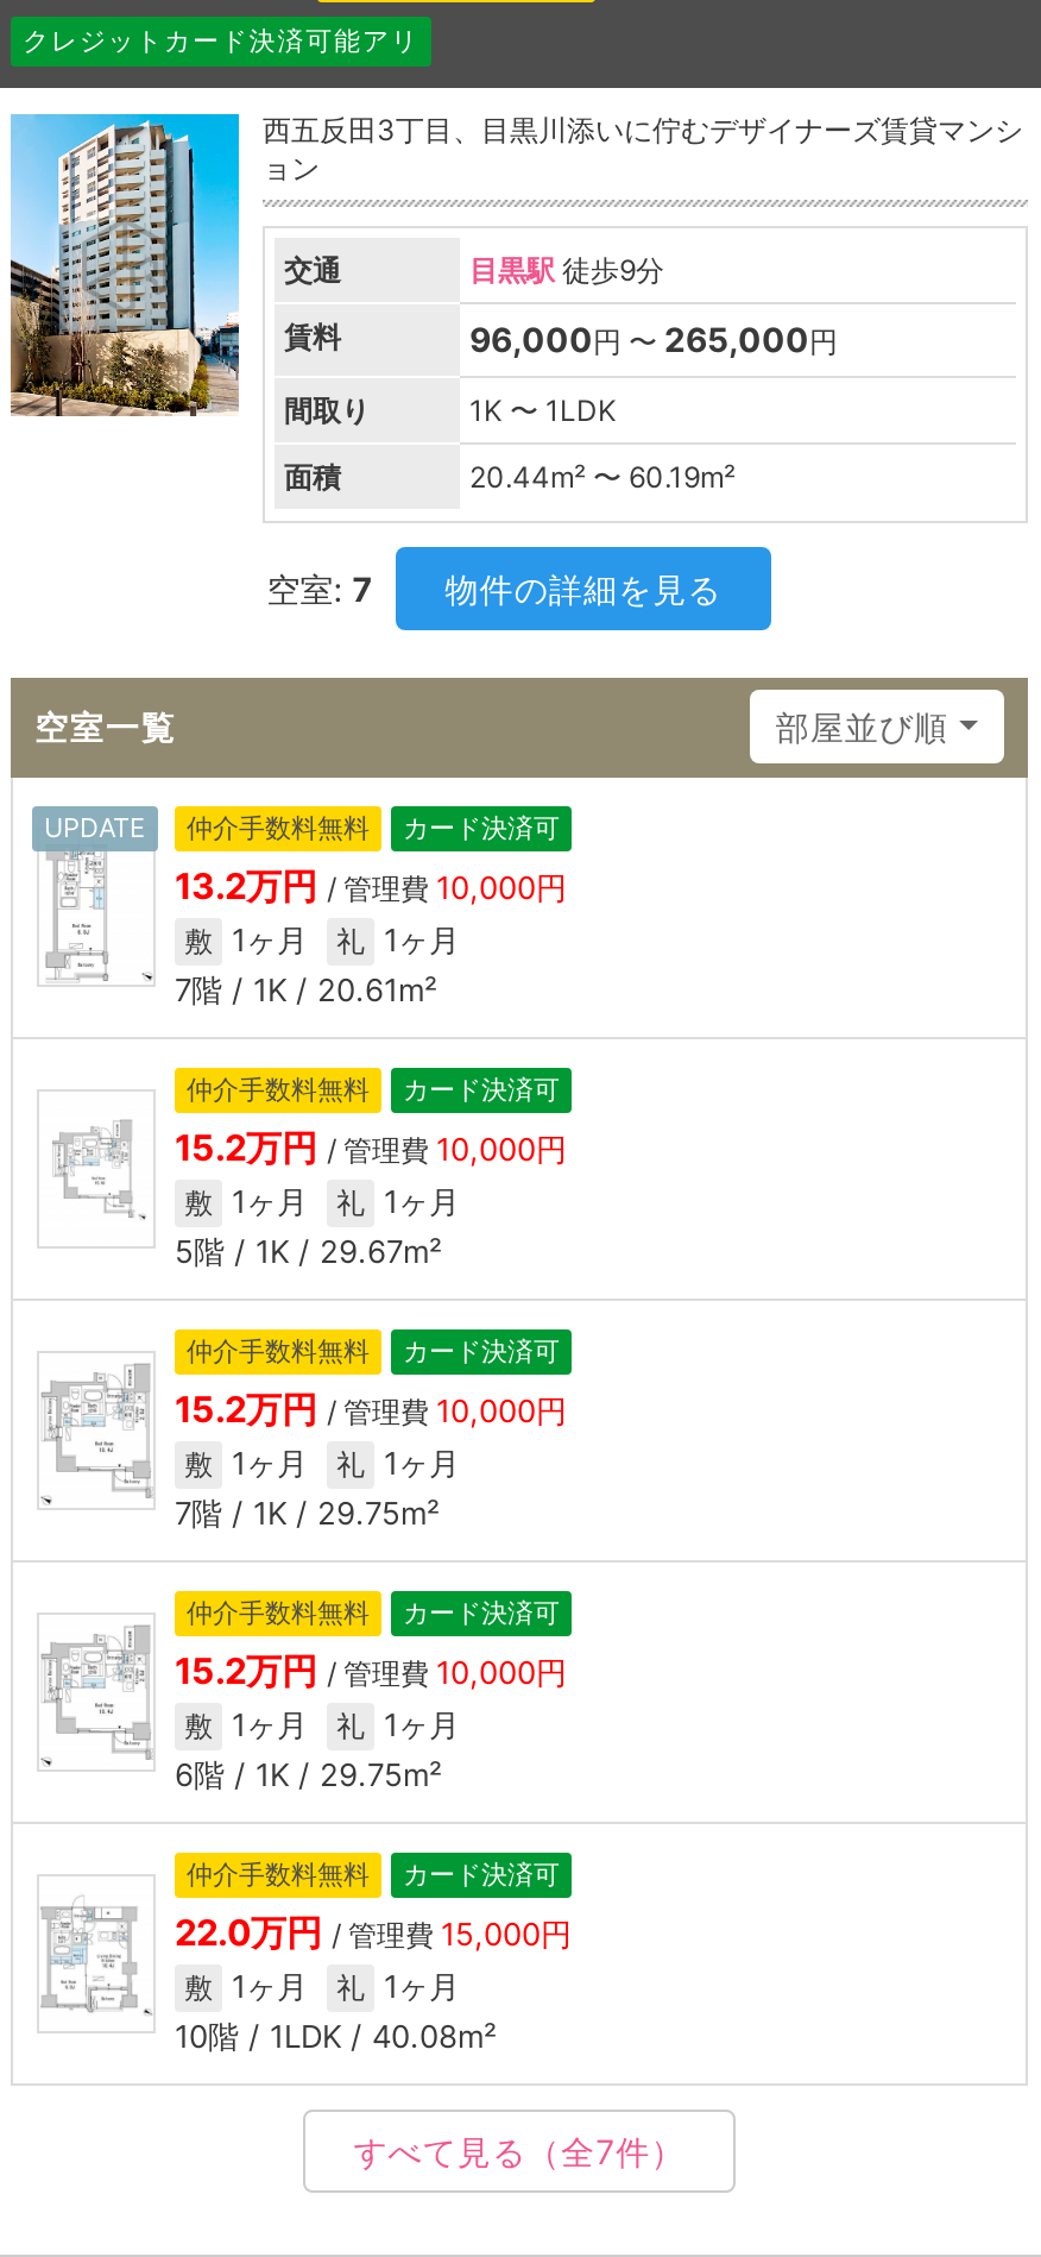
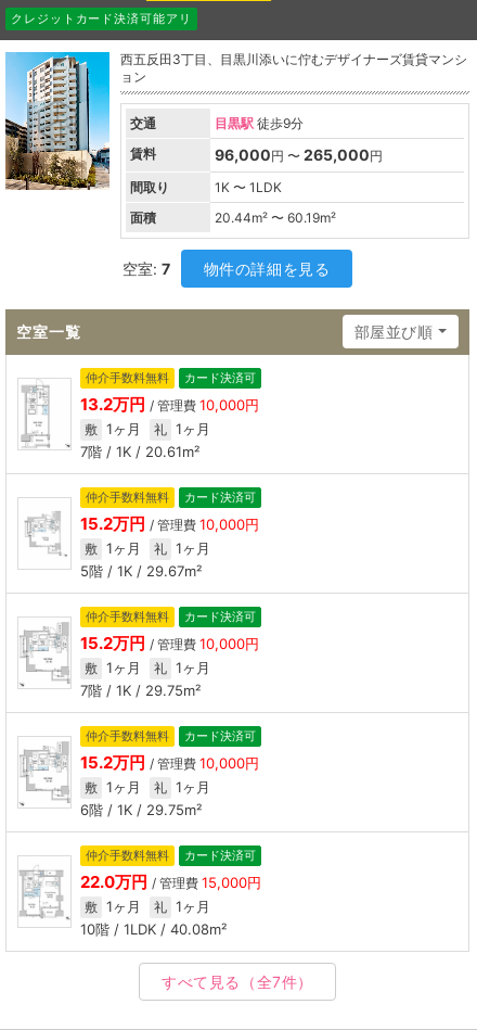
- UPDATE
